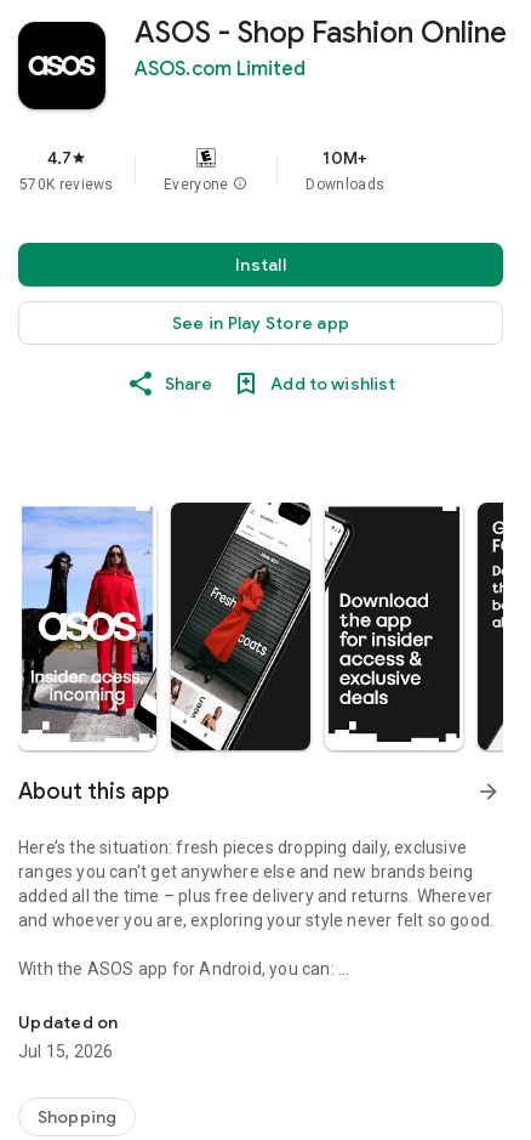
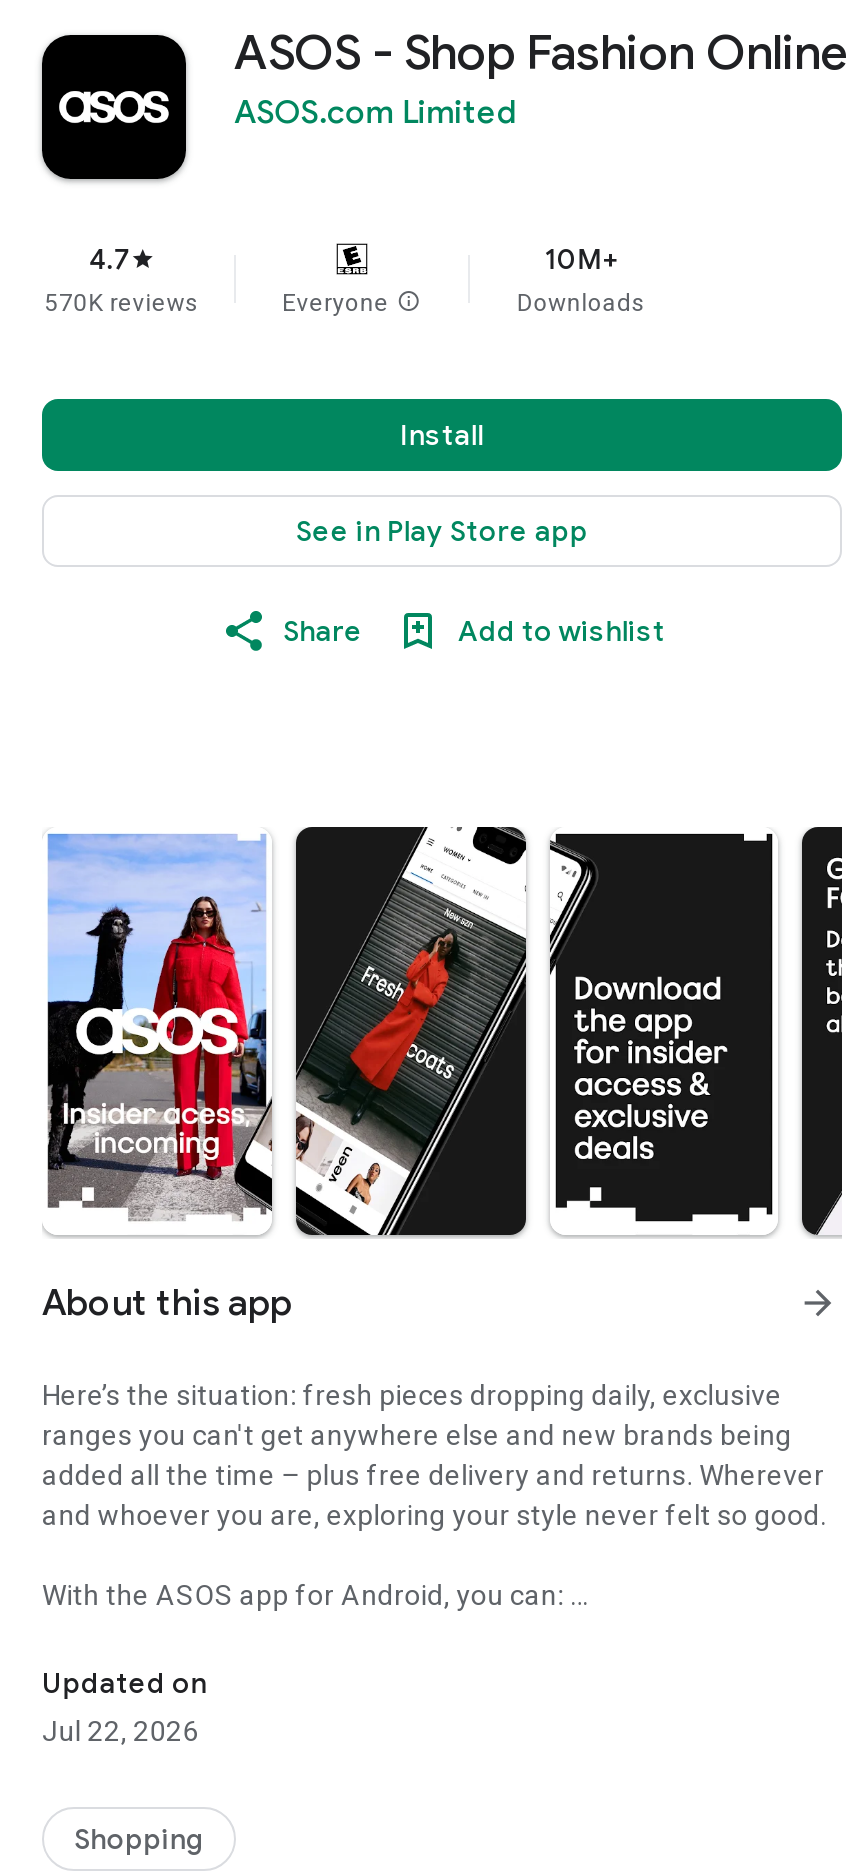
- Jul 15, 2026
+ Jul 22, 2026
